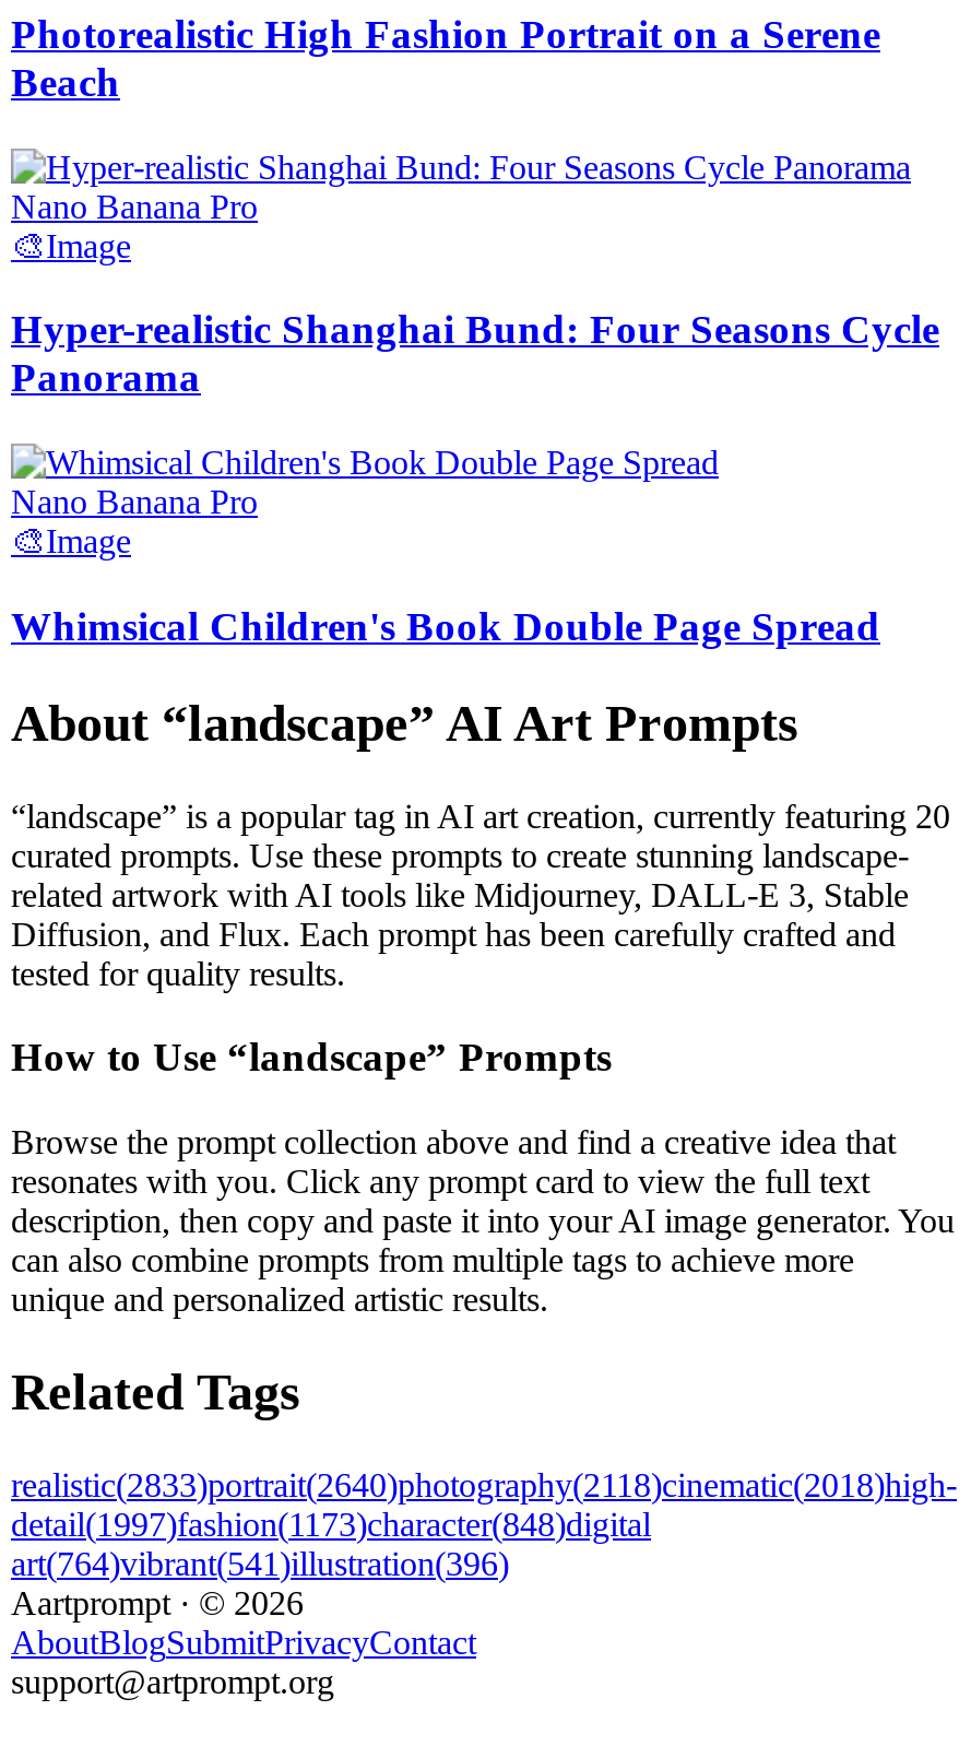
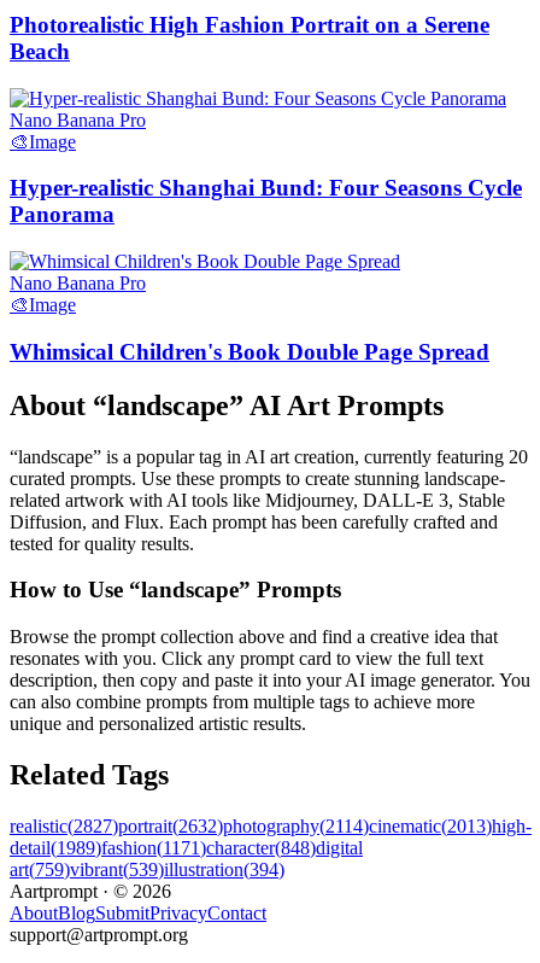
- realistic(2833)portrait(2640)photography(2118)cinematic(2018)high-
+ realistic(2827)portrait(2632)photography(2114)cinematic(2013)high-

- detail(1997)fashion(1173)character(848)digital
+ detail(1989)fashion(1171)character(848)digital

- art(764)vibrant(541)illustration(396)
+ art(759)vibrant(539)illustration(394)
